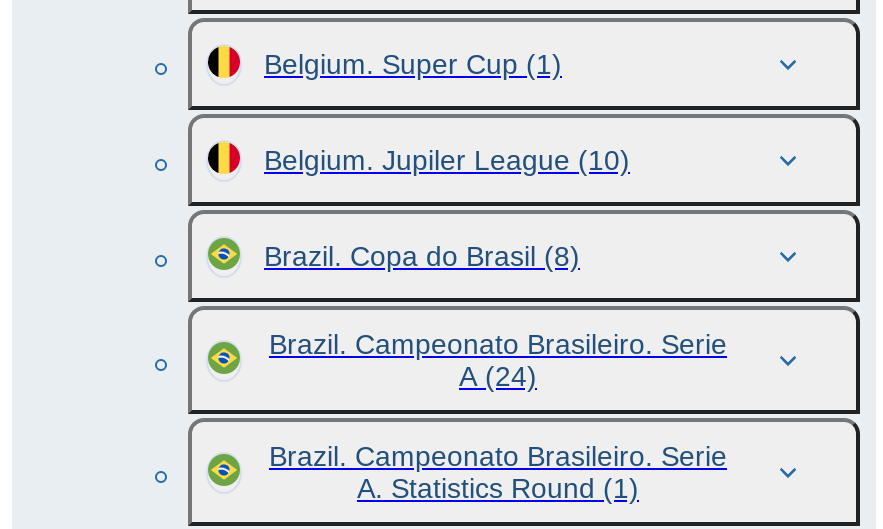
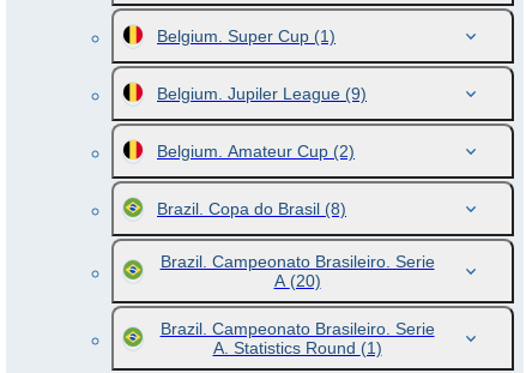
- Belgium. Jupiler League (10)
+ Belgium. Jupiler League (9)
+ Belgium. Amateur Cup (2)

- A (24)
+ A (20)
